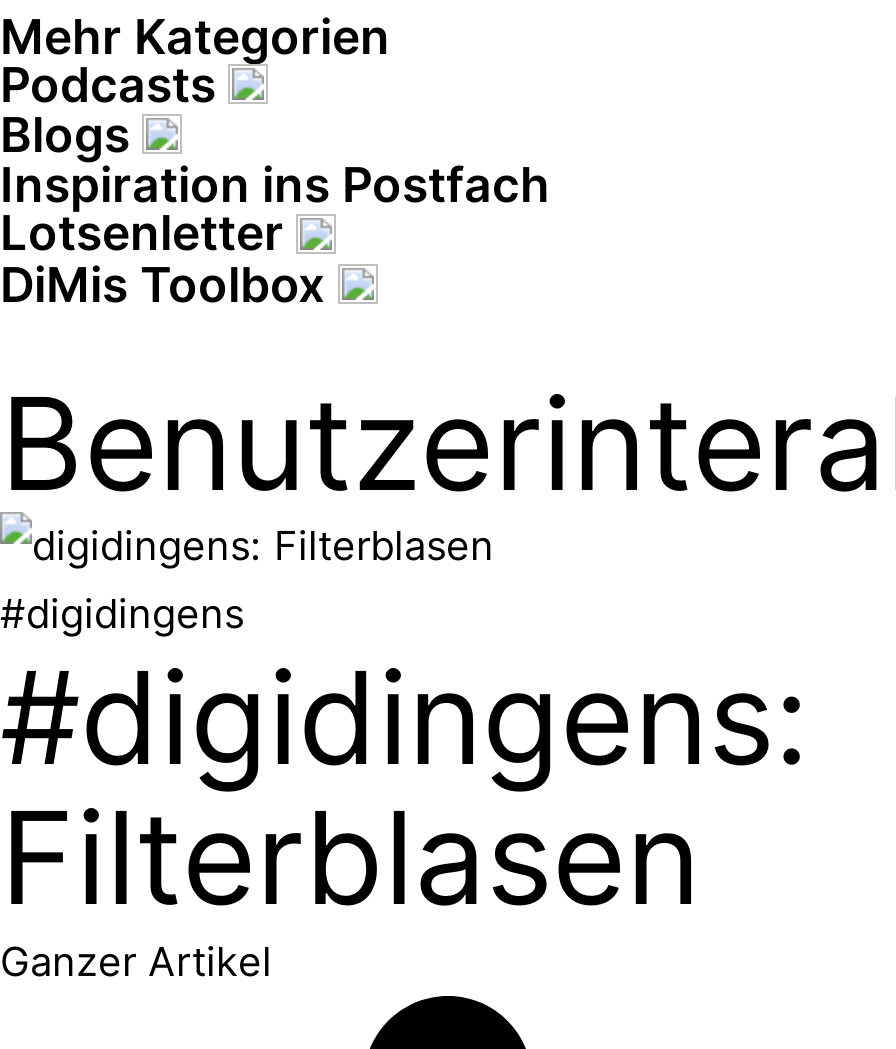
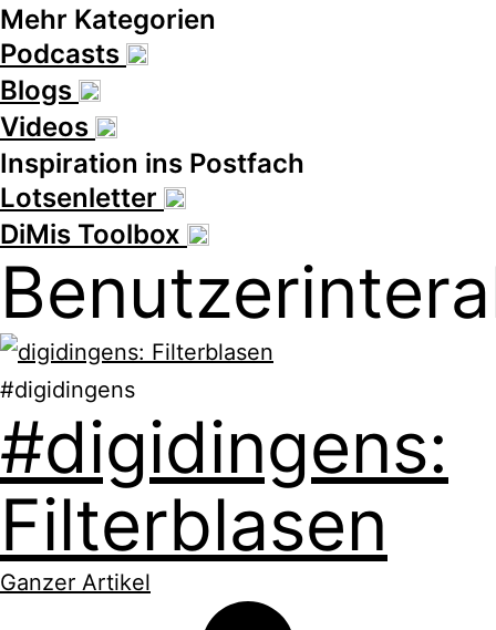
+ Videos

moved down: Lotsenletter

moved down: DiMis Toolbox
